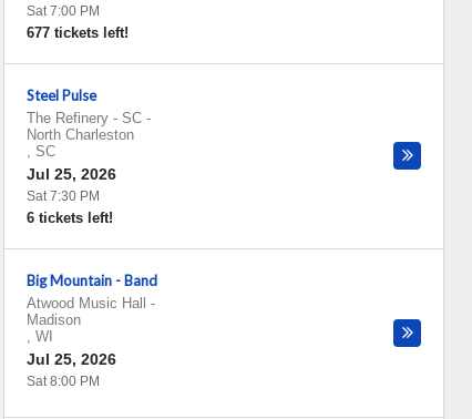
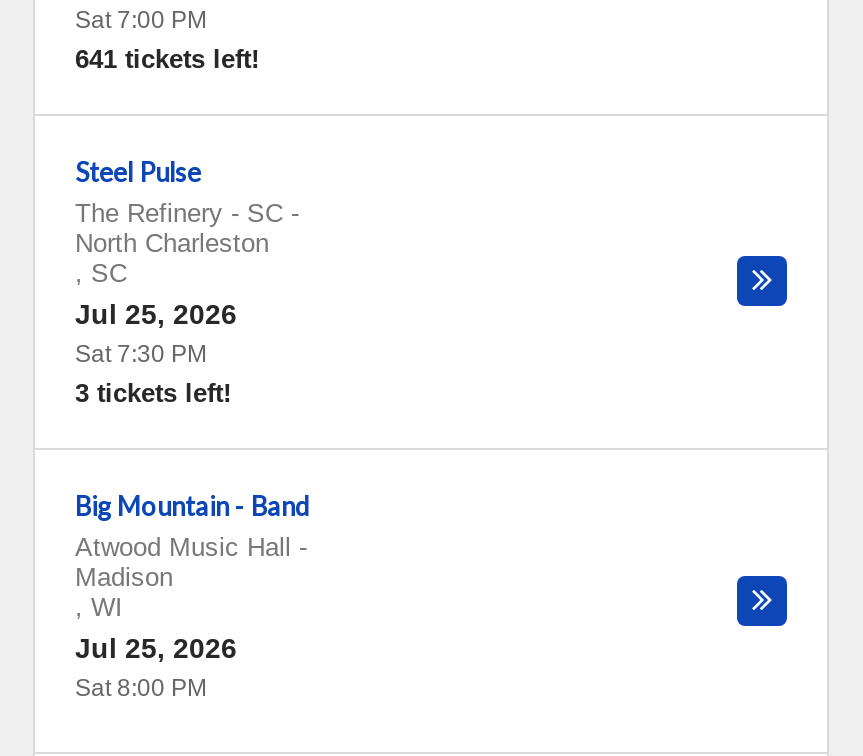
- 677 tickets left!
+ 641 tickets left!

- 6 tickets left!
+ 3 tickets left!
